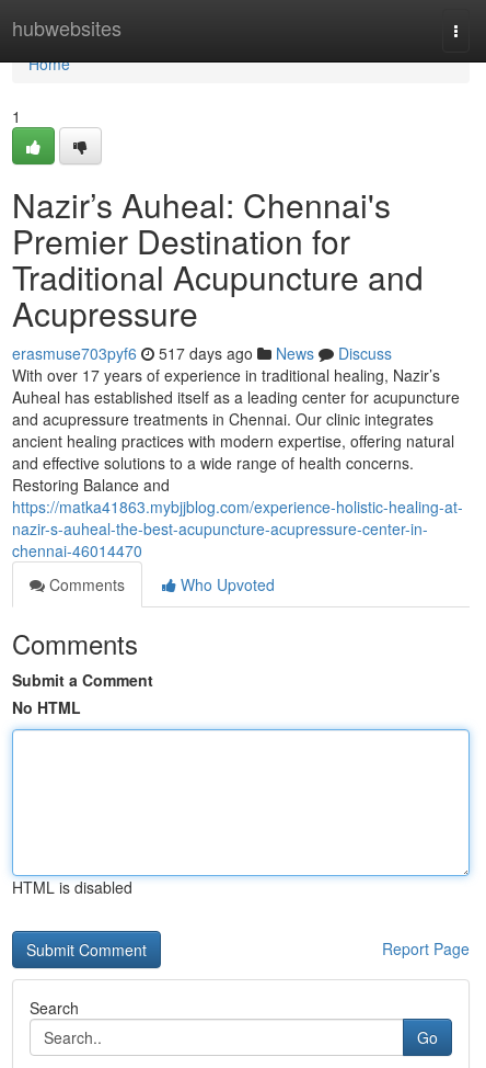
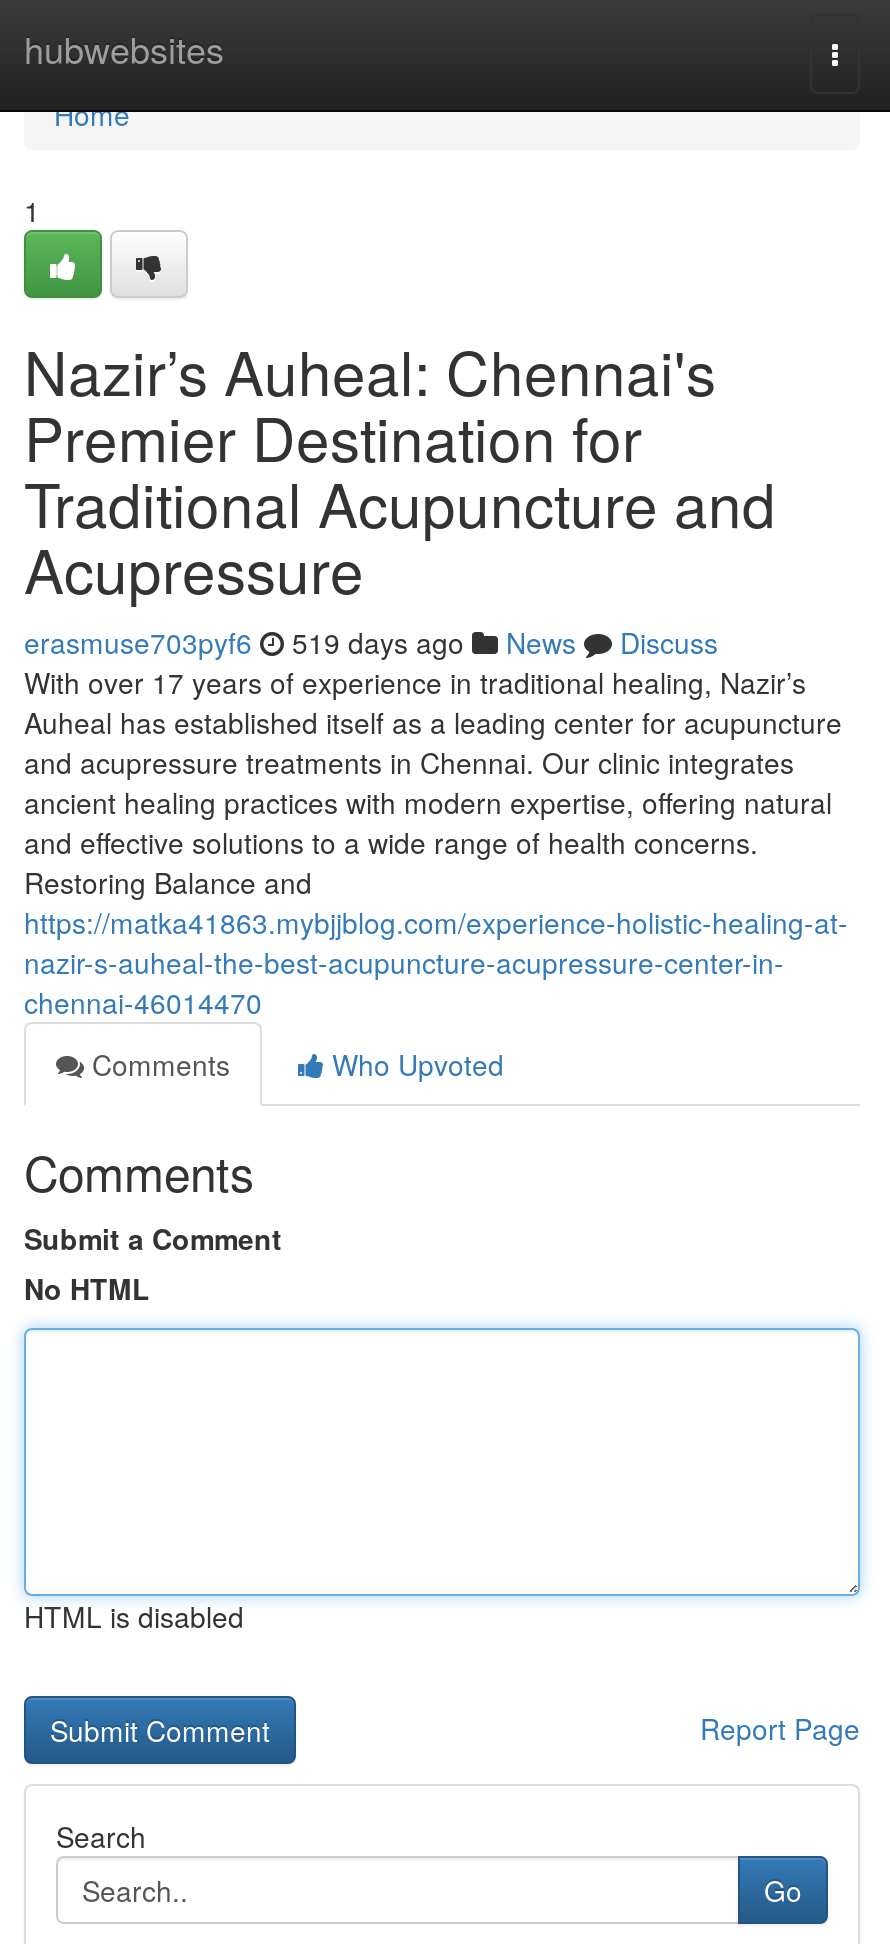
- erasmuse703pyf6 517 days ago News Discuss
+ erasmuse703pyf6 519 days ago News Discuss
